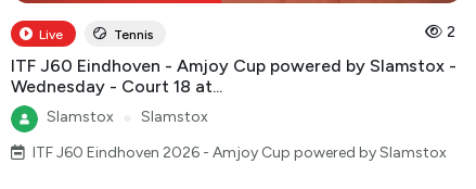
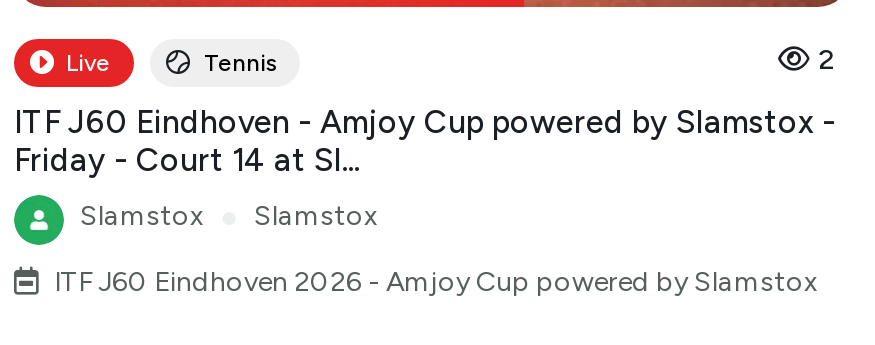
- Wednesday - Court 18 at...
+ Friday - Court 14 at Sl...
